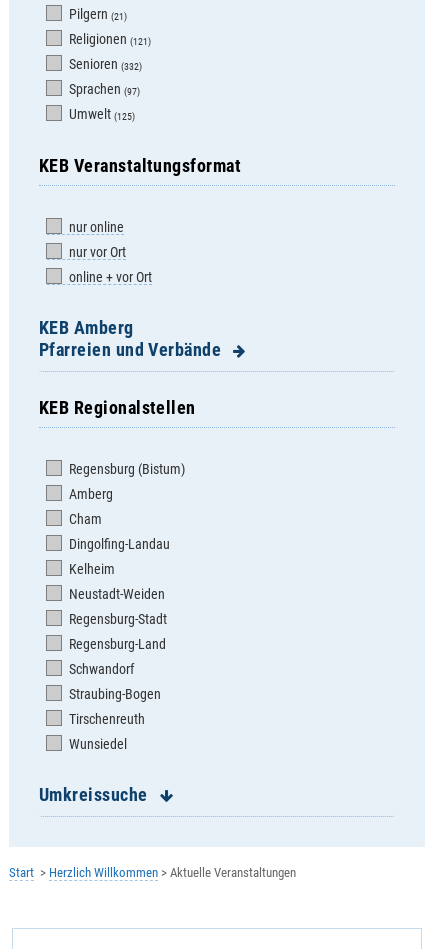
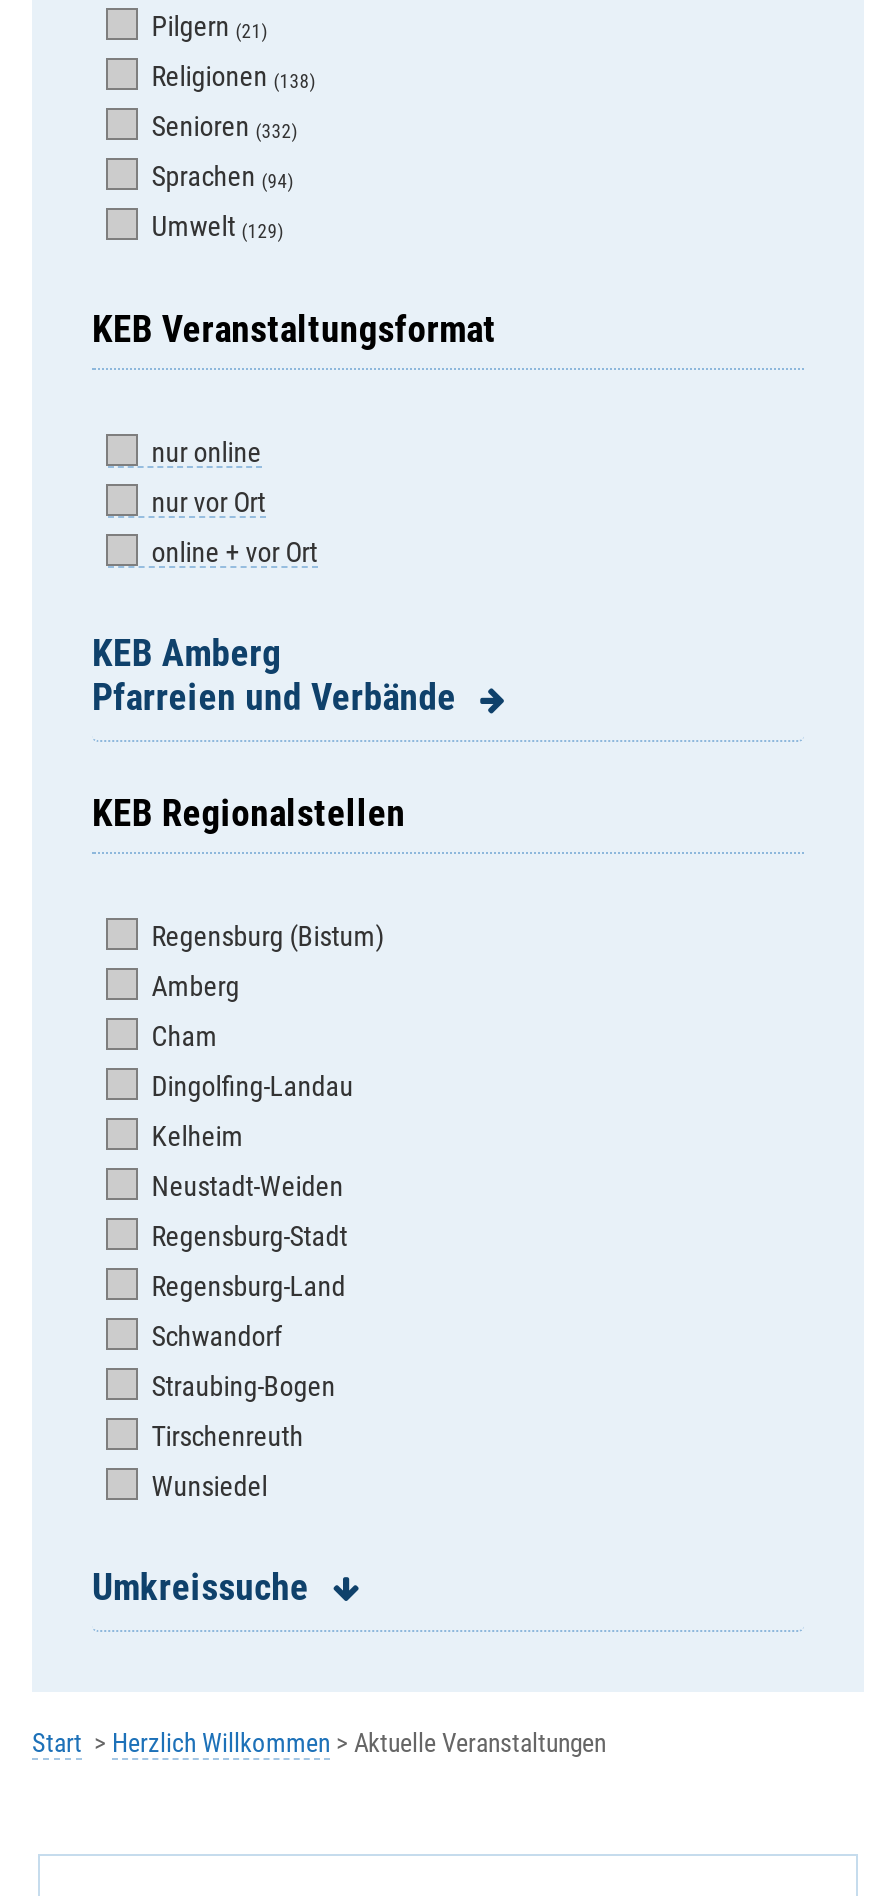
- Religionen (121)
+ Religionen (138)

- Sprachen (97)
+ Sprachen (94)

- Umwelt (125)
+ Umwelt (129)
